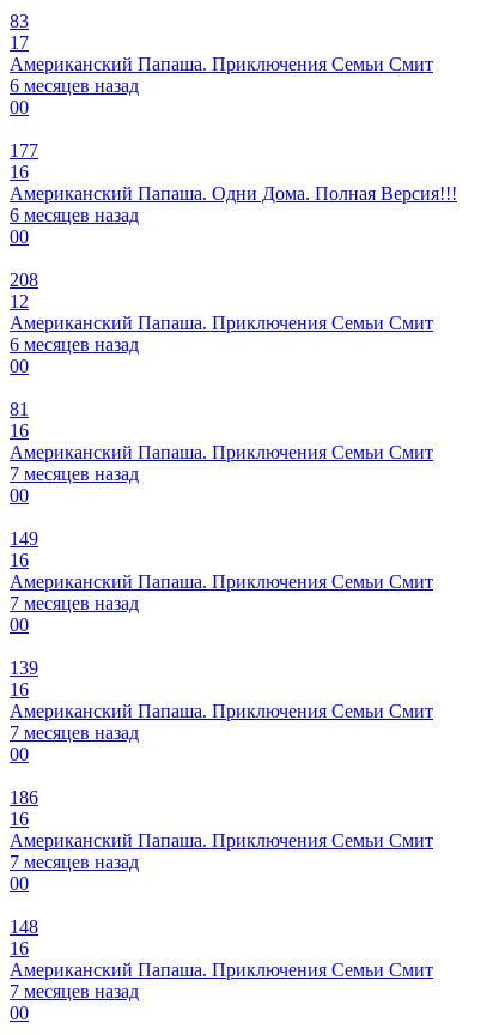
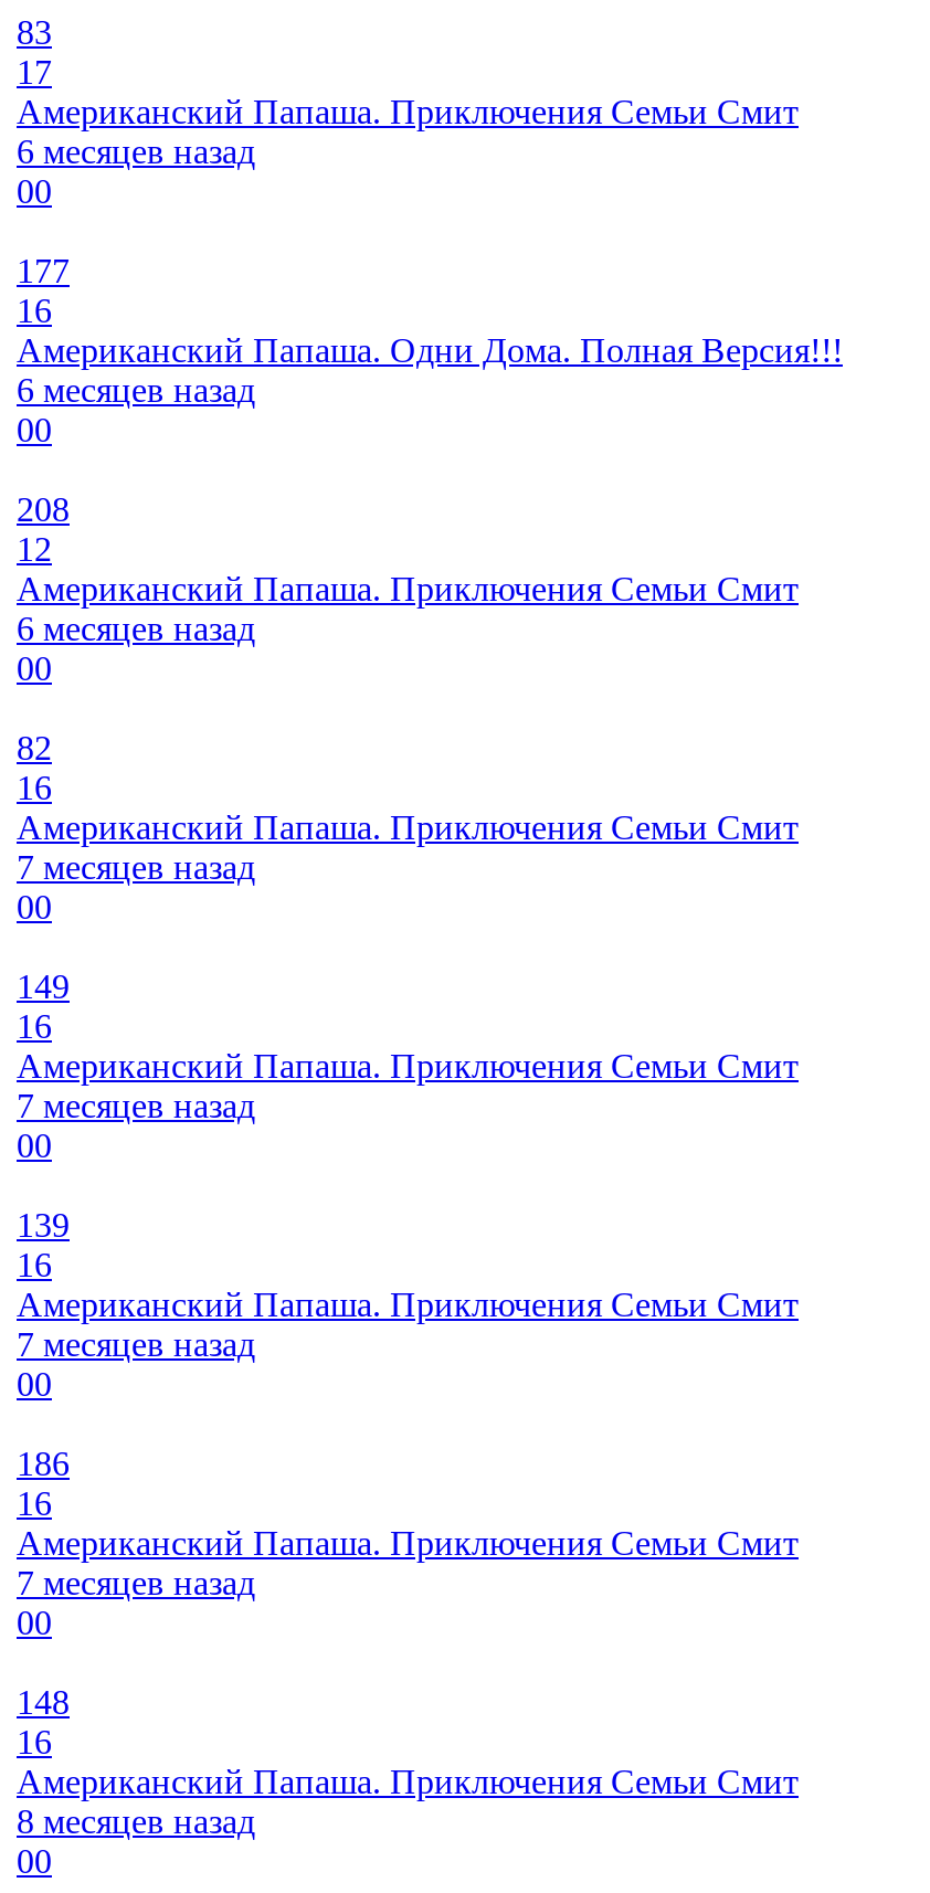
- 81
+ 82

- 7 месяцев назад
+ 8 месяцев назад
